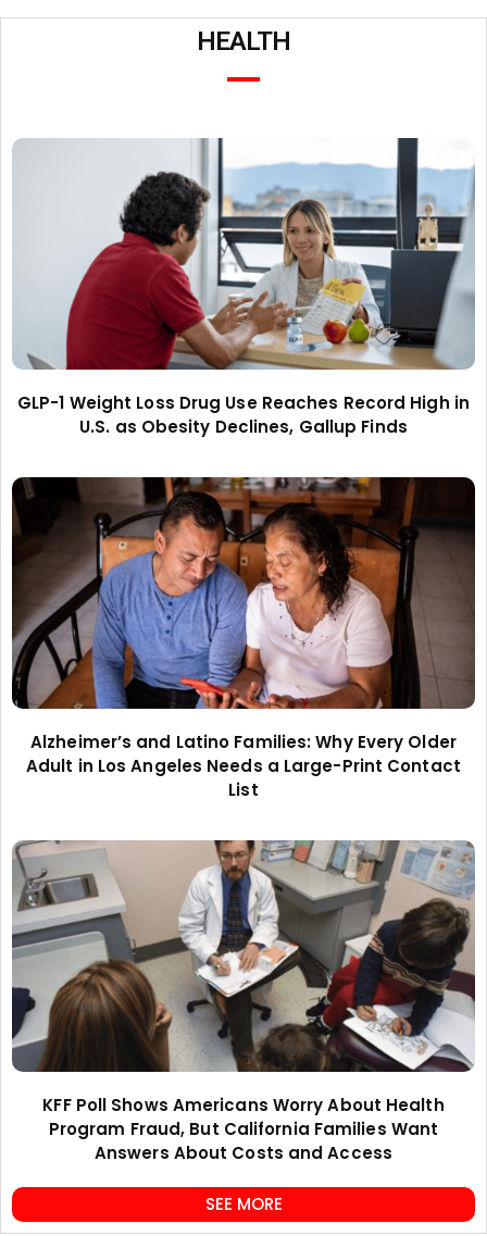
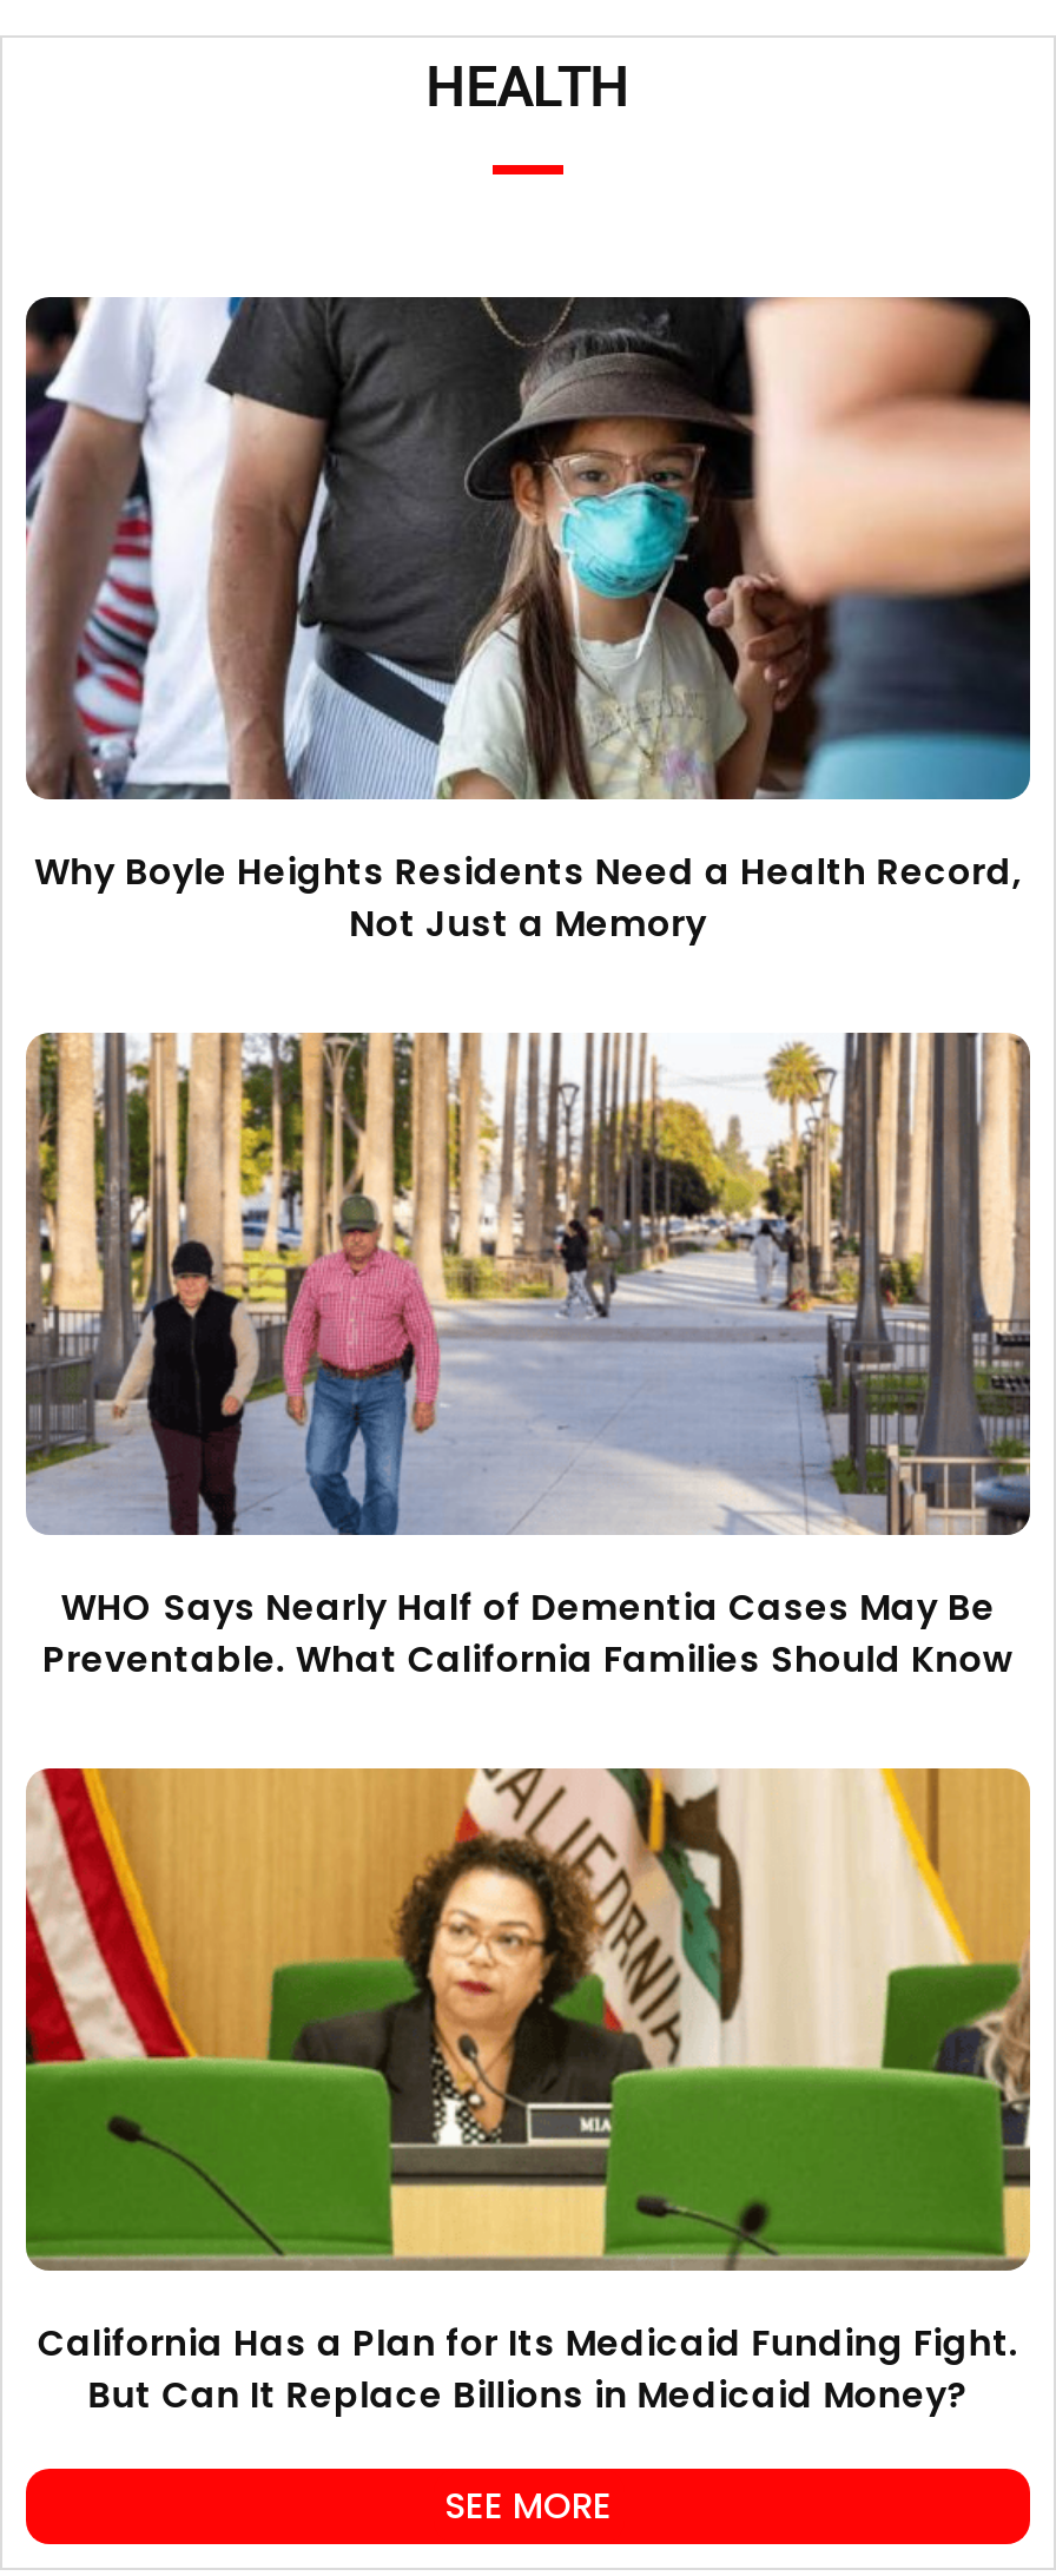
- [image]
+ [image]

- GLP-1 Weight Loss Drug Use Reaches Record High in
- U.S. as Obesity Declines, Gallup Finds
+ Why Boyle Heights Residents Need a Health Record,
+ Not Just a Memory

- [image]
- Alzheimer’s and Latino Families: Why Every Older
- Adult in Los Angeles Needs a Large-Print Contact
- List
+ [image]
+ WHO Says Nearly Half of Dementia Cases May Be
+ Preventable. What California Families Should Know

- [image]
- KFF Poll Shows Americans Worry About Health
- Program Fraud, But California Families Want
- Answers About Costs and Access
+ [image]
+ California Has a Plan for Its Medicaid Funding Fight.
+ But Can It Replace Billions in Medicaid Money?
